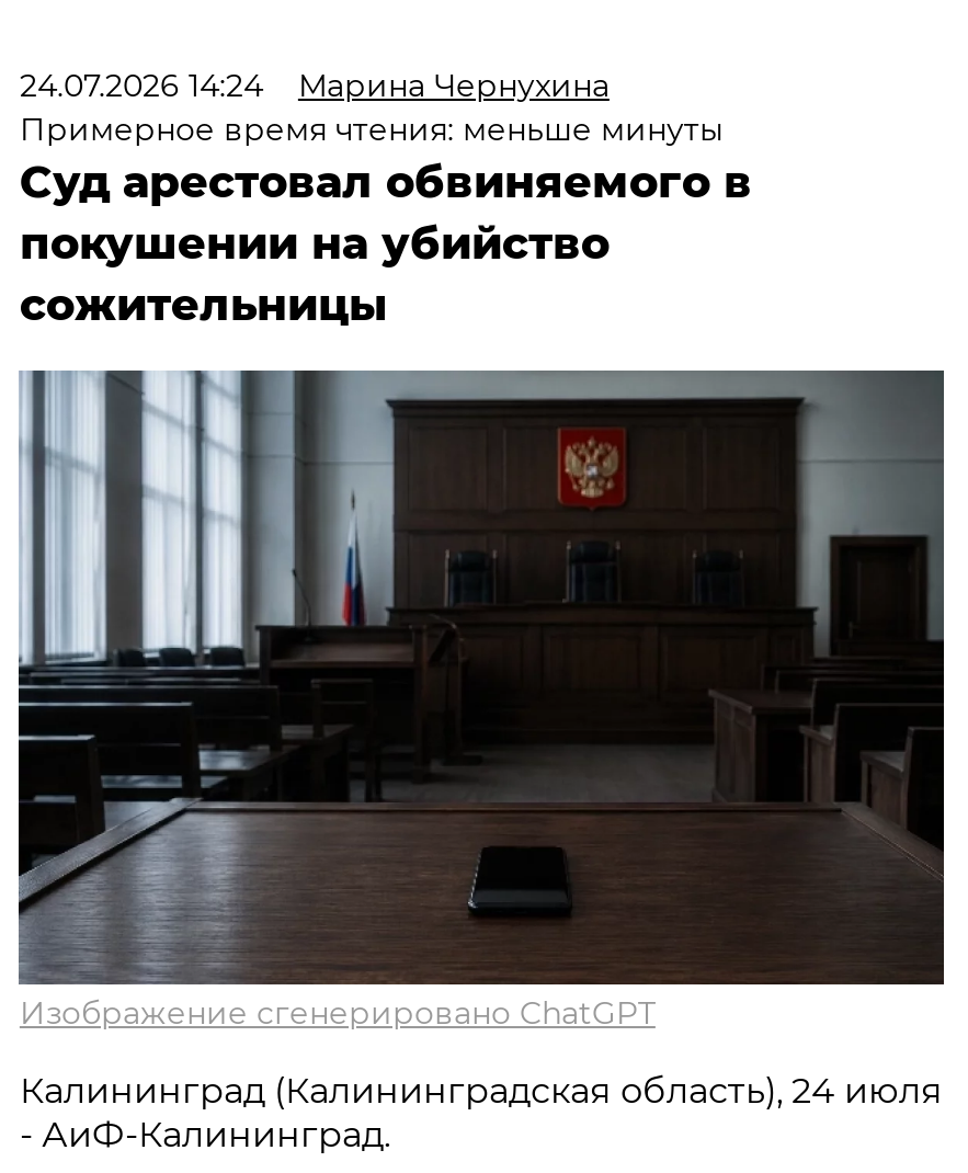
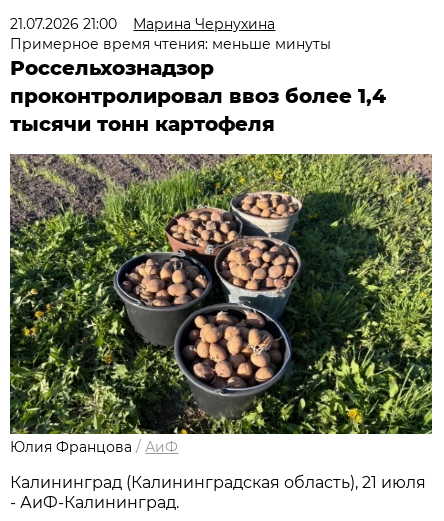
- 24.07.2026 14:24 Марина Чернухина
+ 21.07.2026 21:00 Марина Чернухина

- Суд арестовал обвиняемого в
- покушении на убийство
- сожительницы
+ Россельхознадзор
+ проконтролировал ввоз более 1,4
+ тысячи тонн картофеля

- [image]
- Изображение сгенерировано ChatGPT
+ [image]
+ Юлия Францова / АиФ

- Калининград (Калининградская область), 24 июля
+ Калининград (Калининградская область), 21 июля
